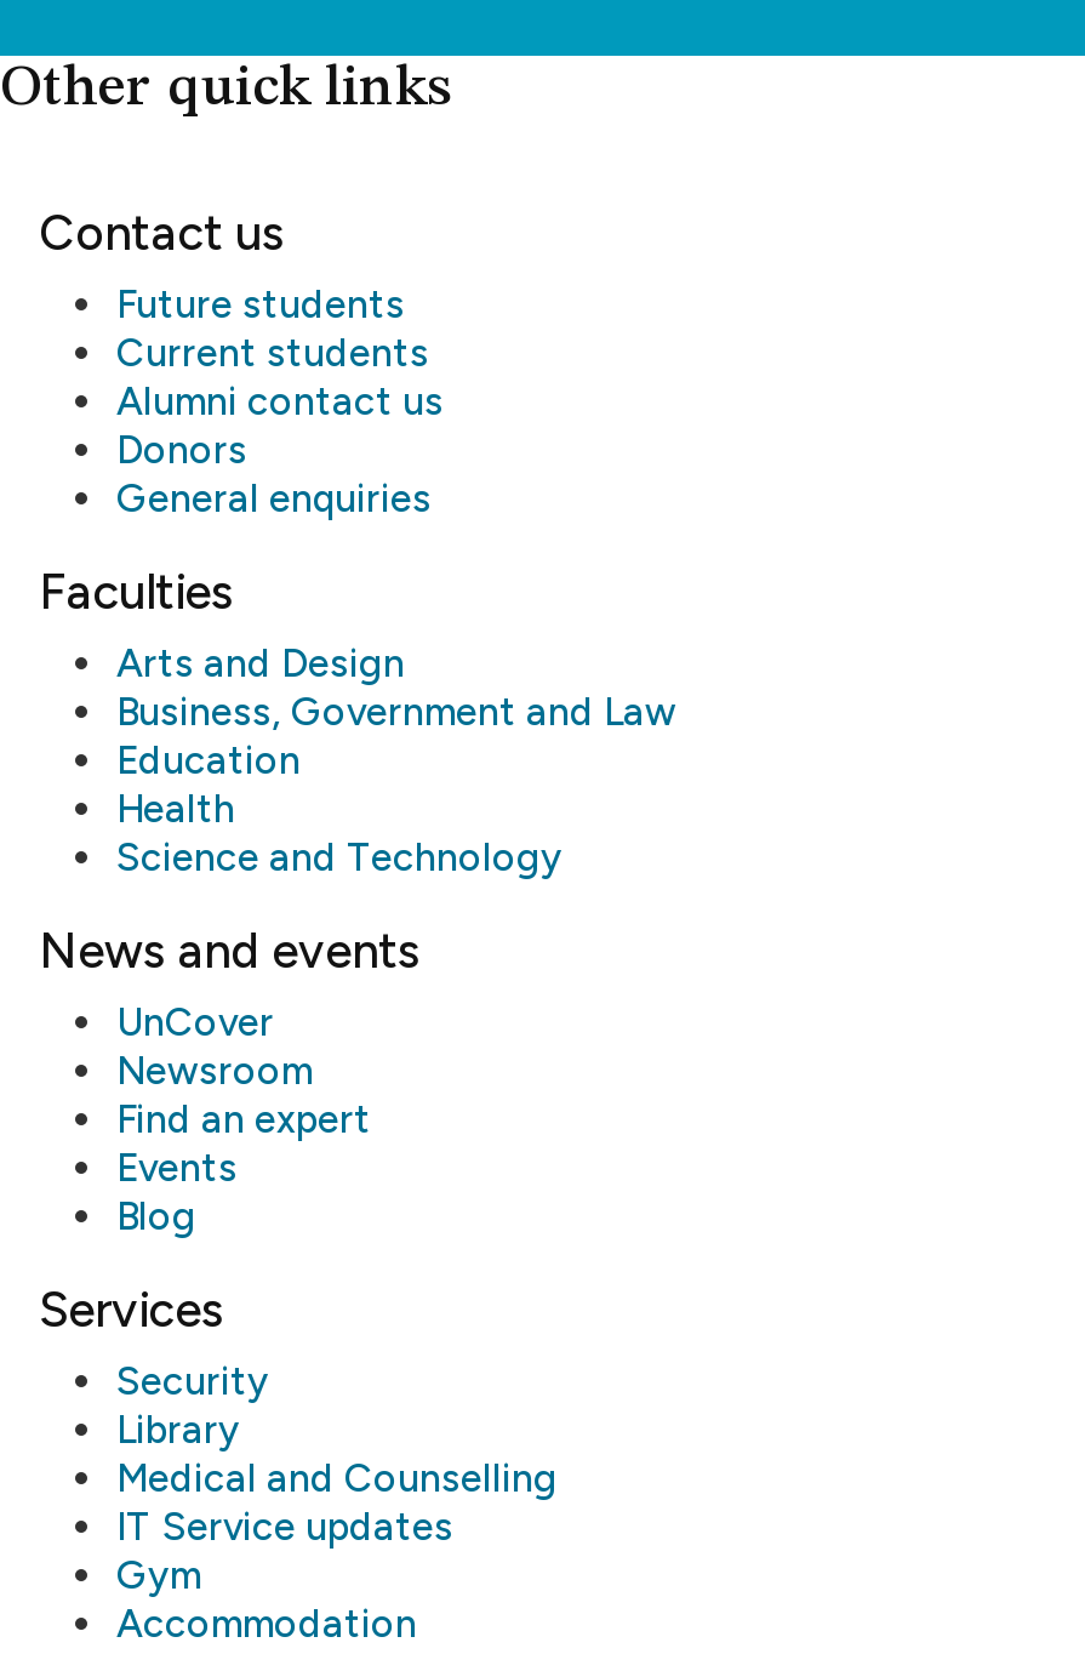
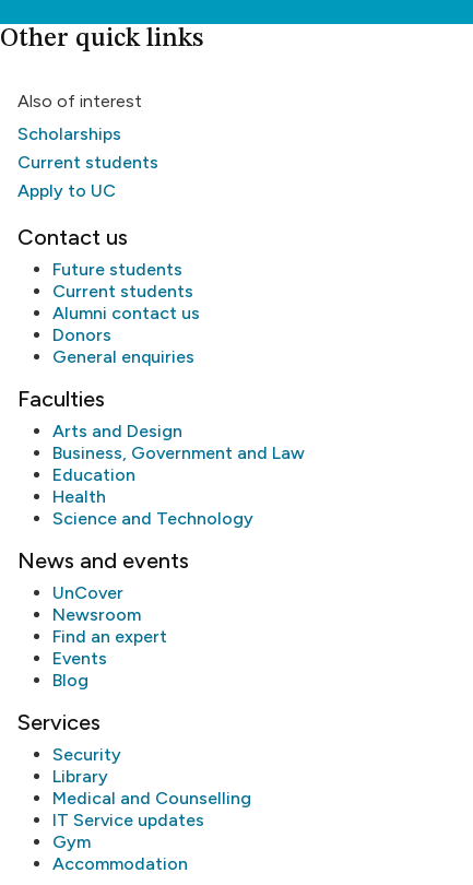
+ Also of interest
+ Scholarships
+ Current students
+ Apply to UC
